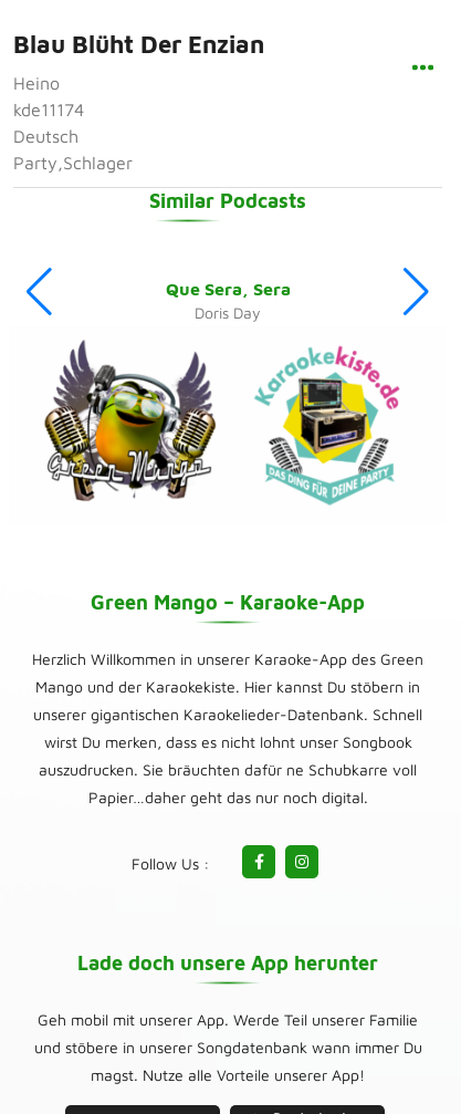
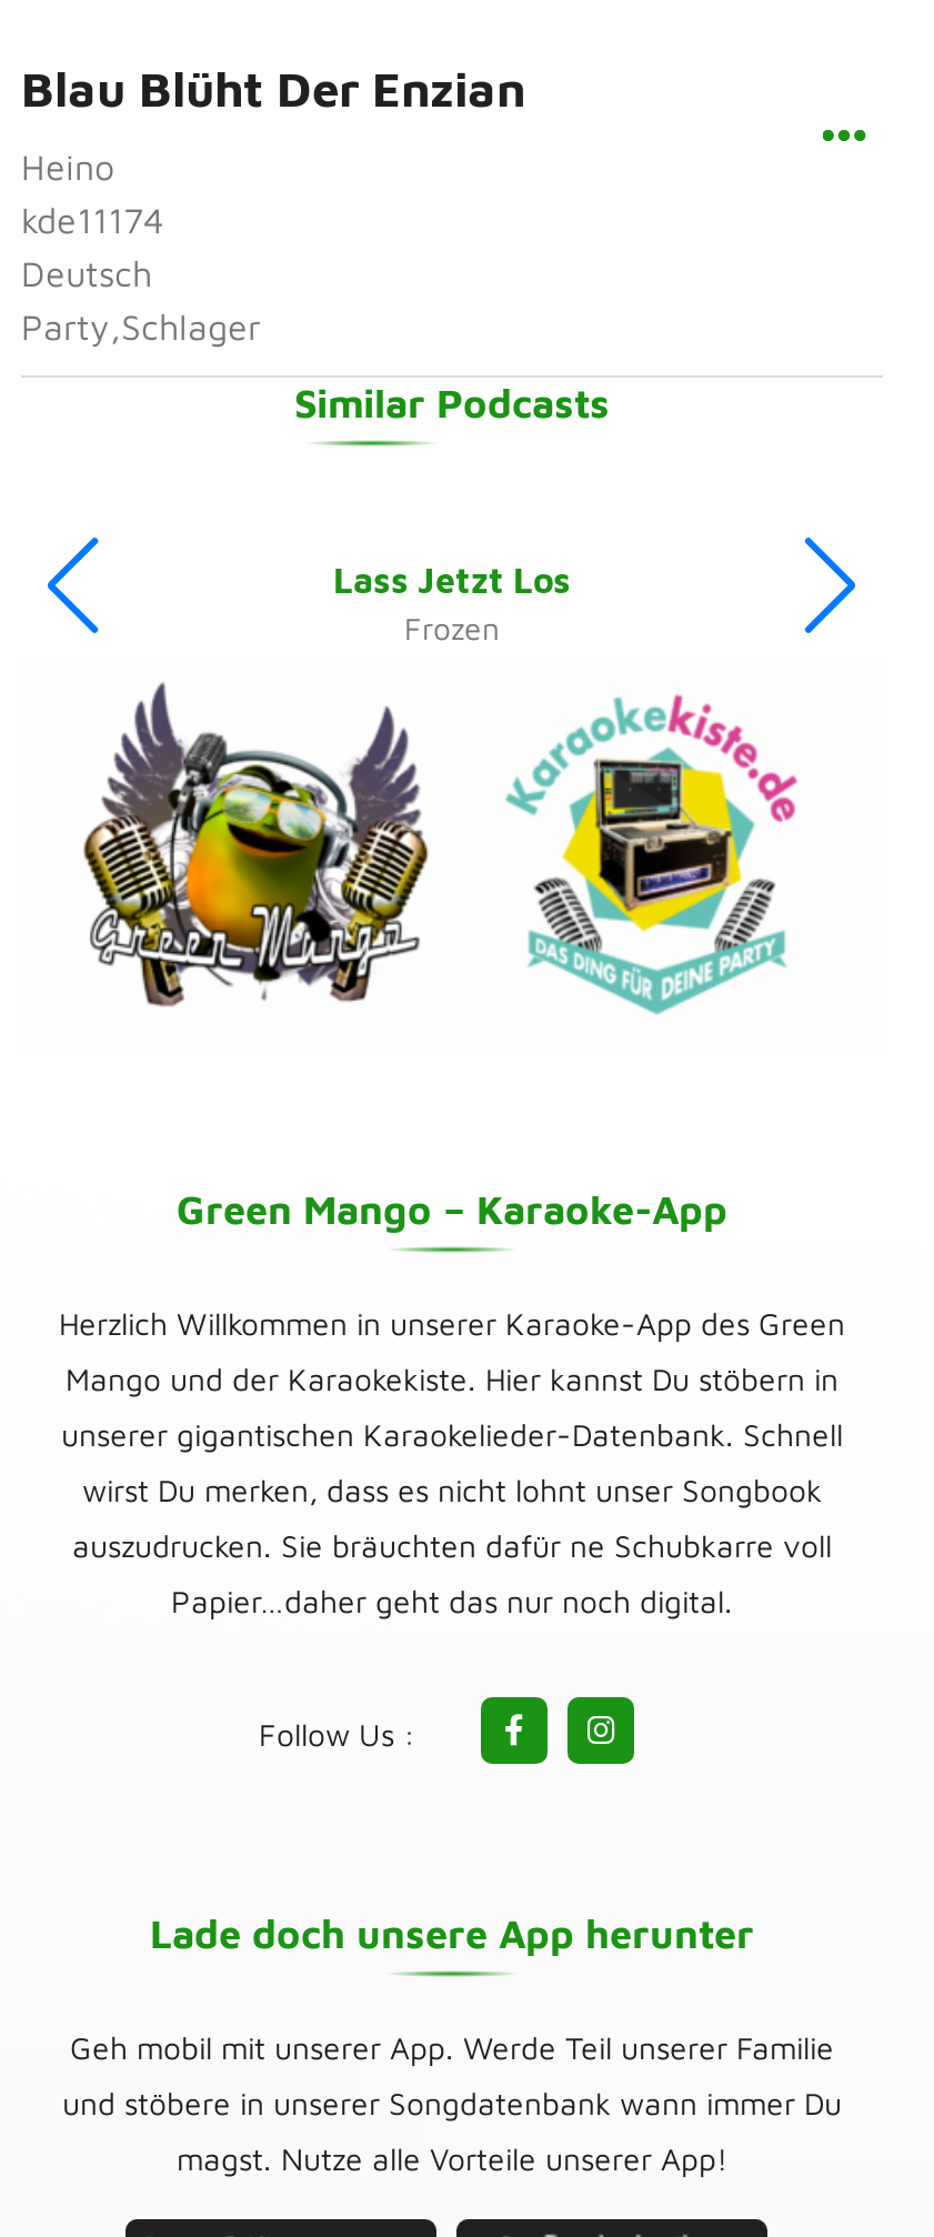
- Que Sera, Sera
- Doris Day
+ Lass Jetzt Los
+ Frozen
